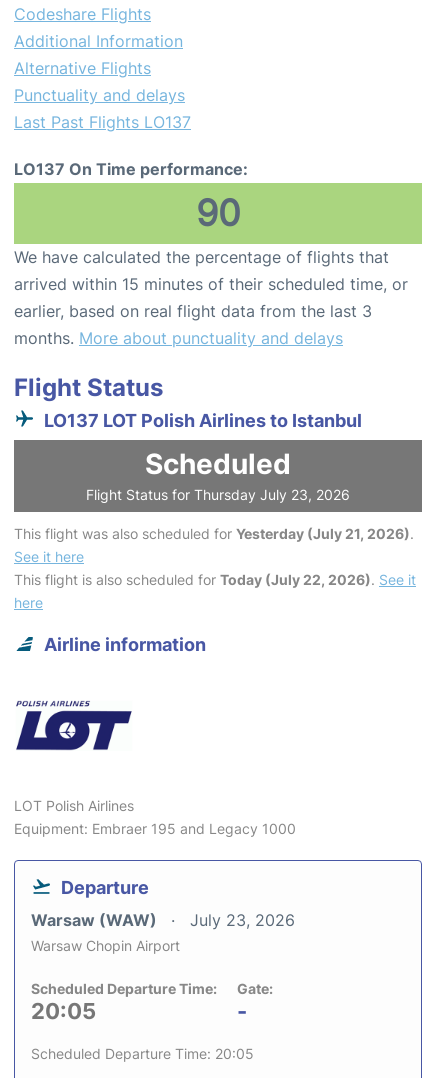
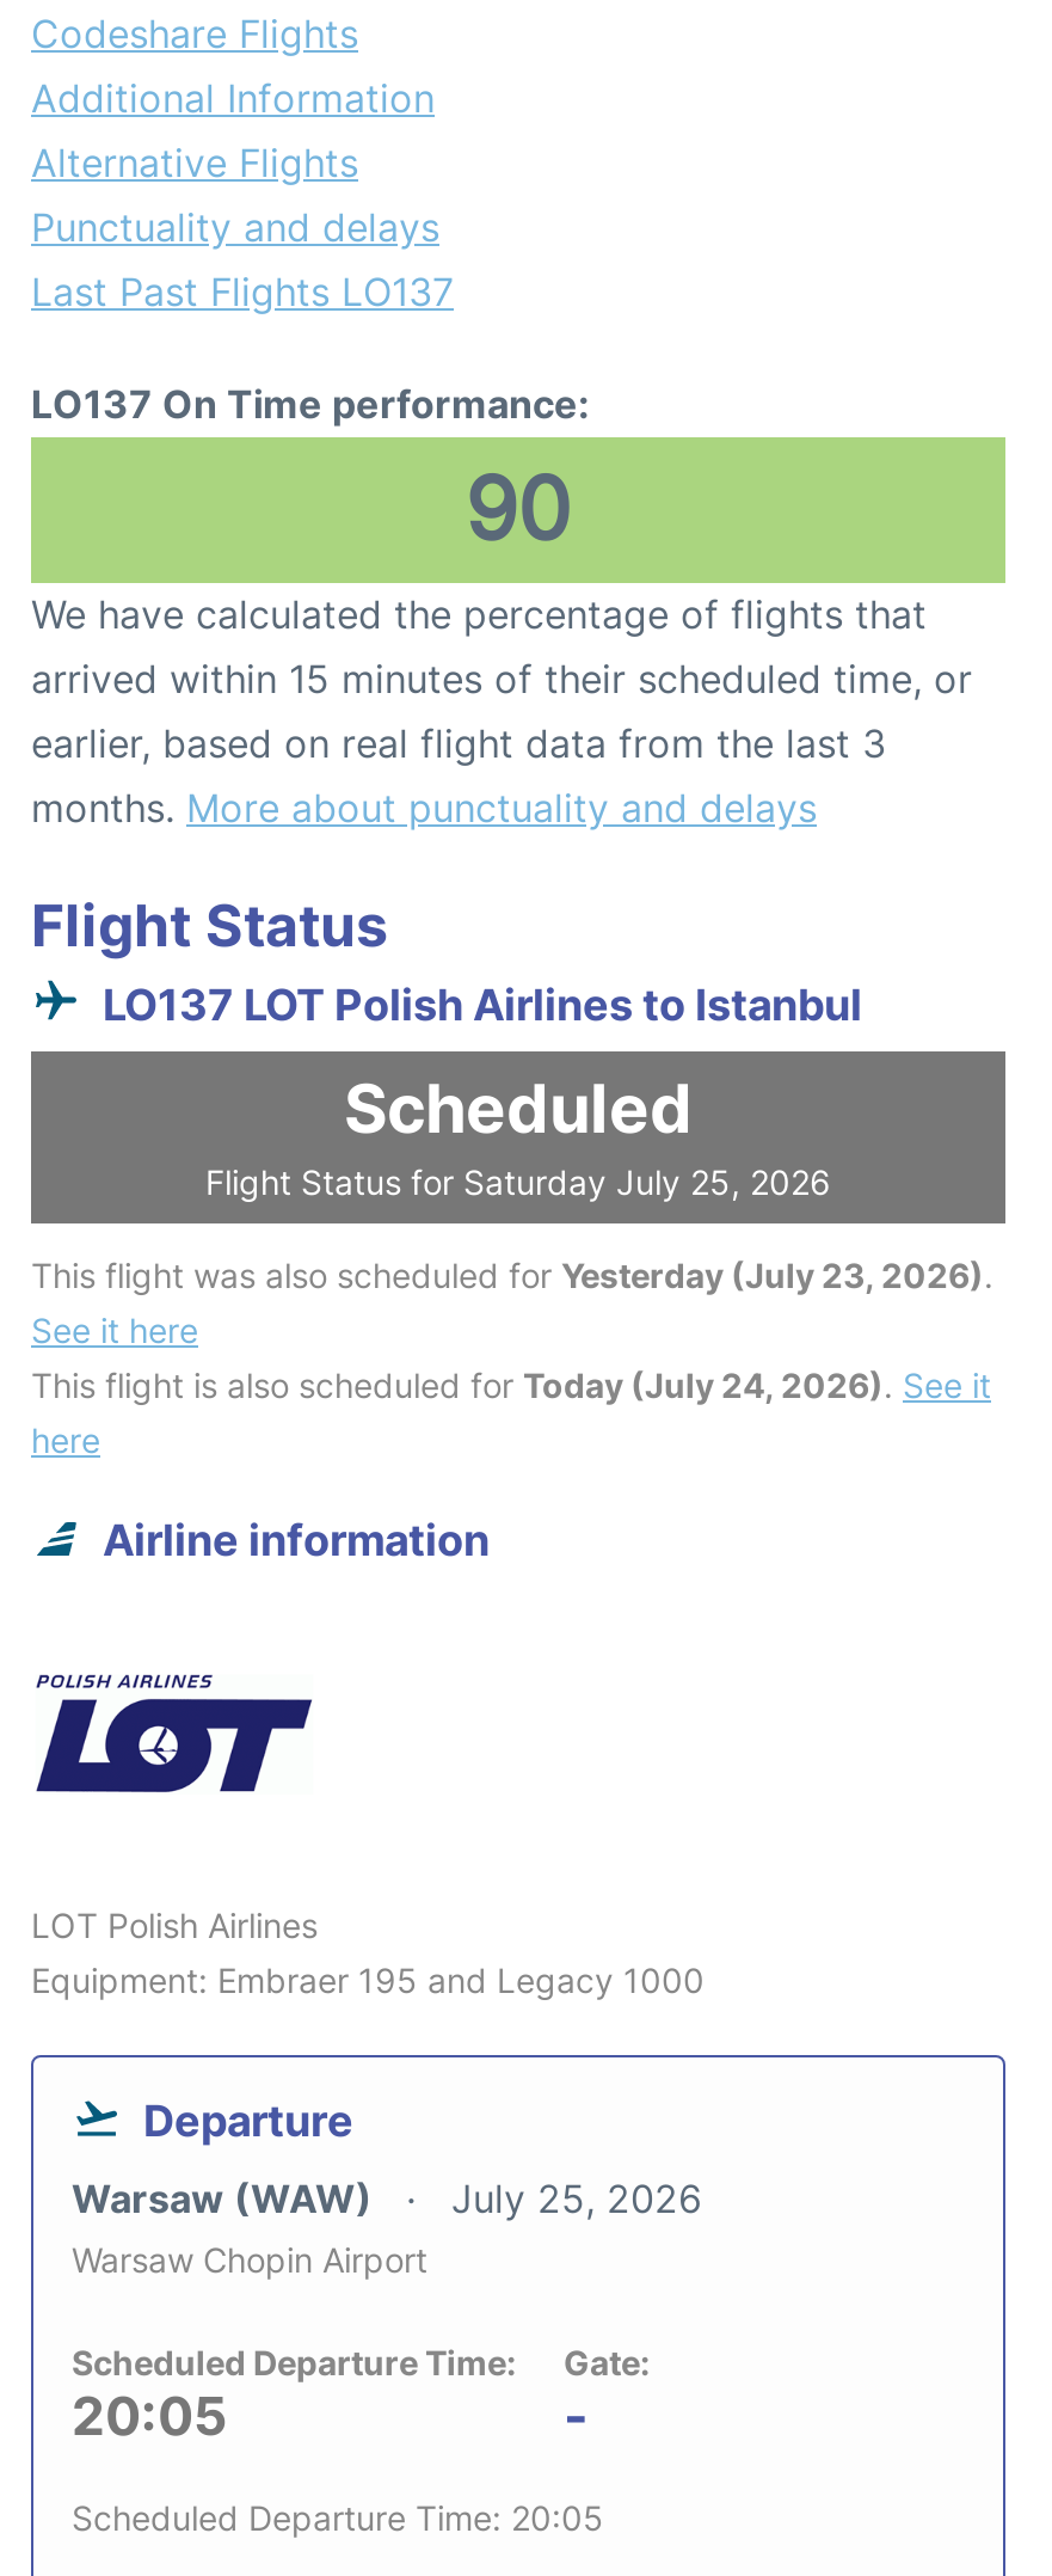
- Flight Status for Thursday July 23, 2026
+ Flight Status for Saturday July 25, 2026

- This flight was also scheduled for Yesterday (July 21, 2026).
+ This flight was also scheduled for Yesterday (July 23, 2026).

- This flight is also scheduled for Today (July 22, 2026). See it
+ This flight is also scheduled for Today (July 24, 2026). See it

- Warsaw (WAW) July 23, 2026
+ Warsaw (WAW) July 25, 2026
